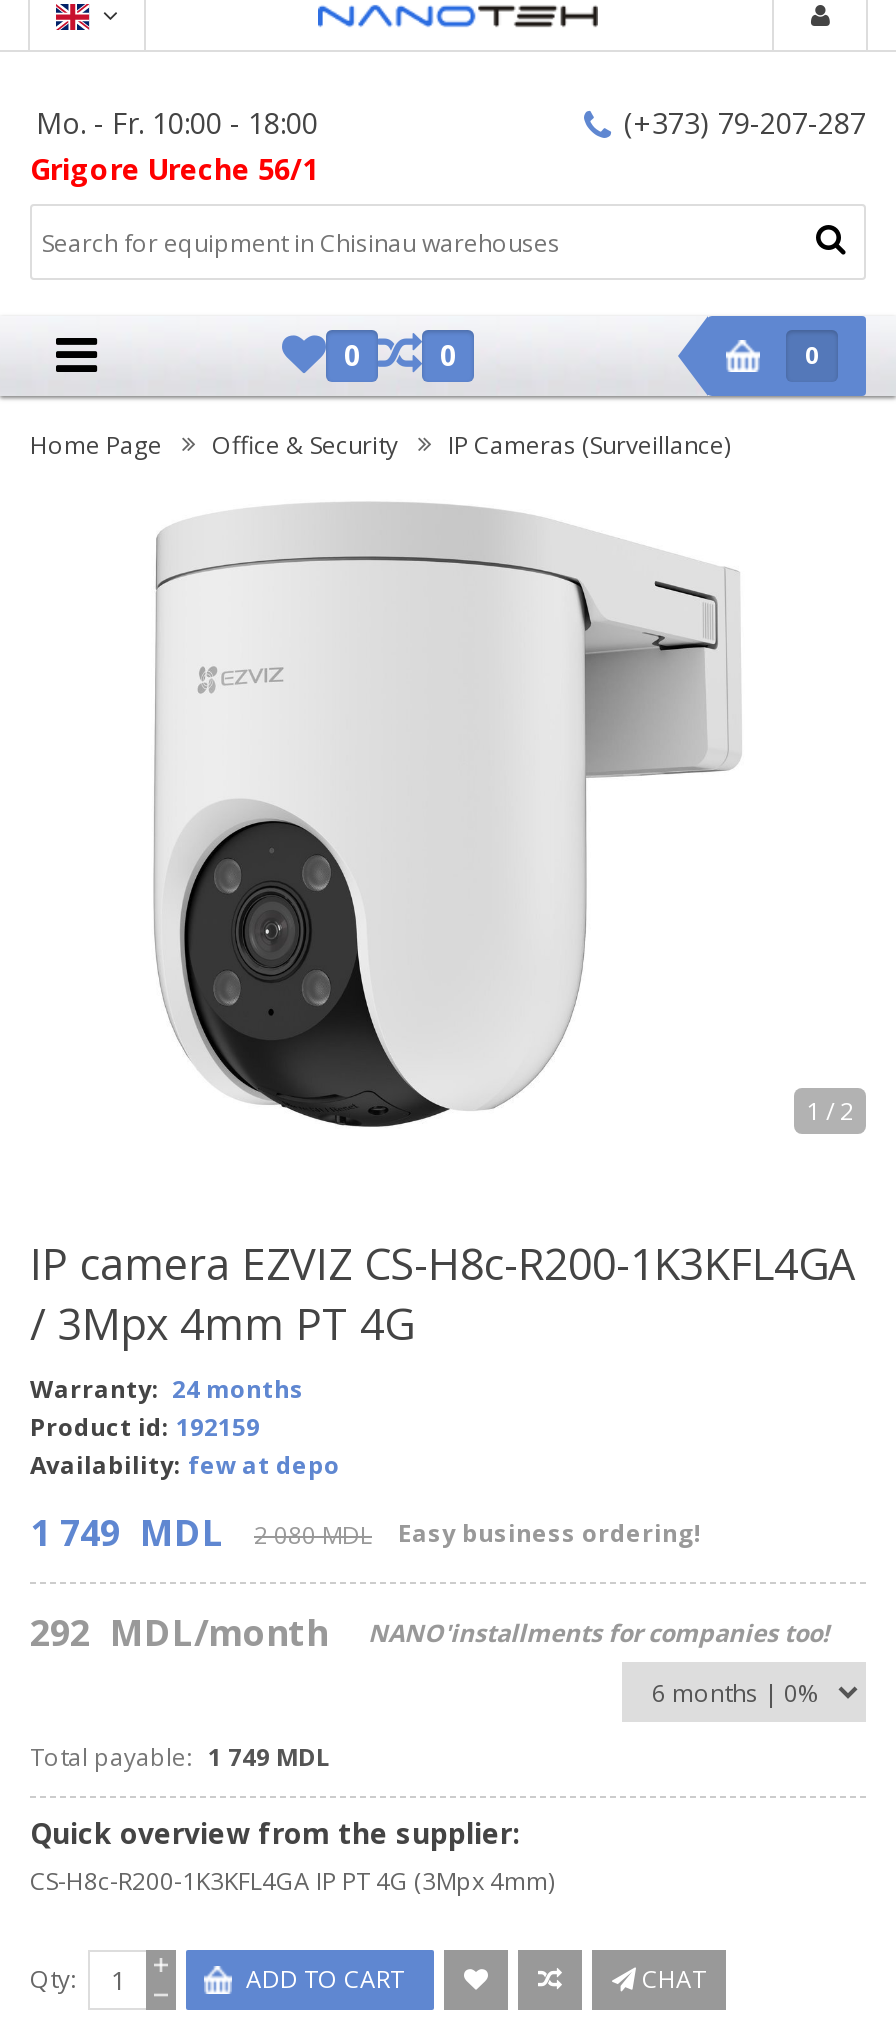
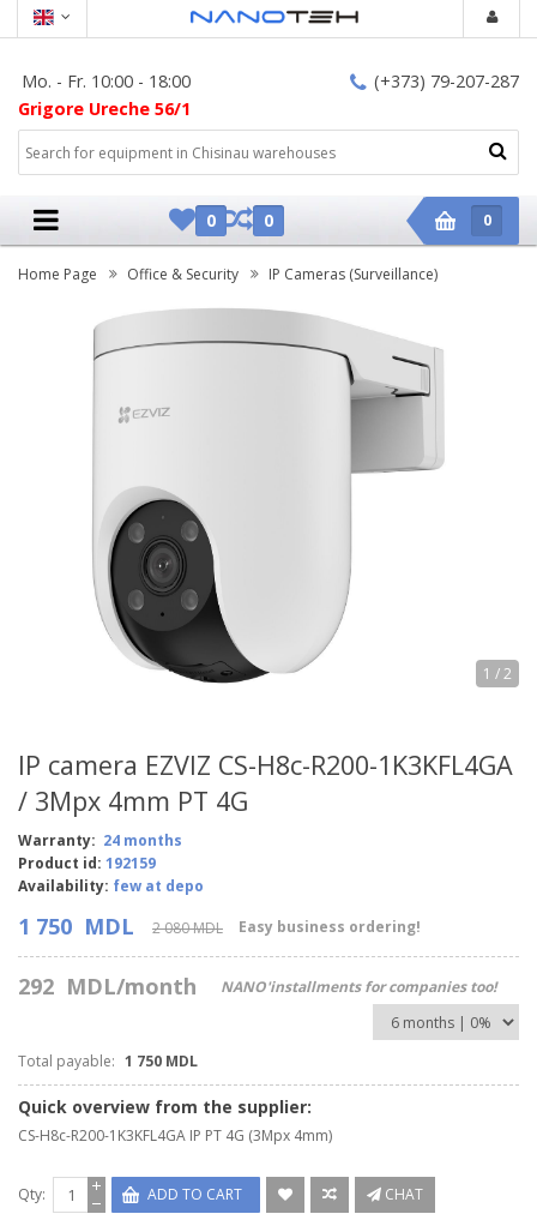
- 1 749 MDL
+ 1 750 MDL

- Total payable: 1 749 MDL
+ Total payable: 1 750 MDL
